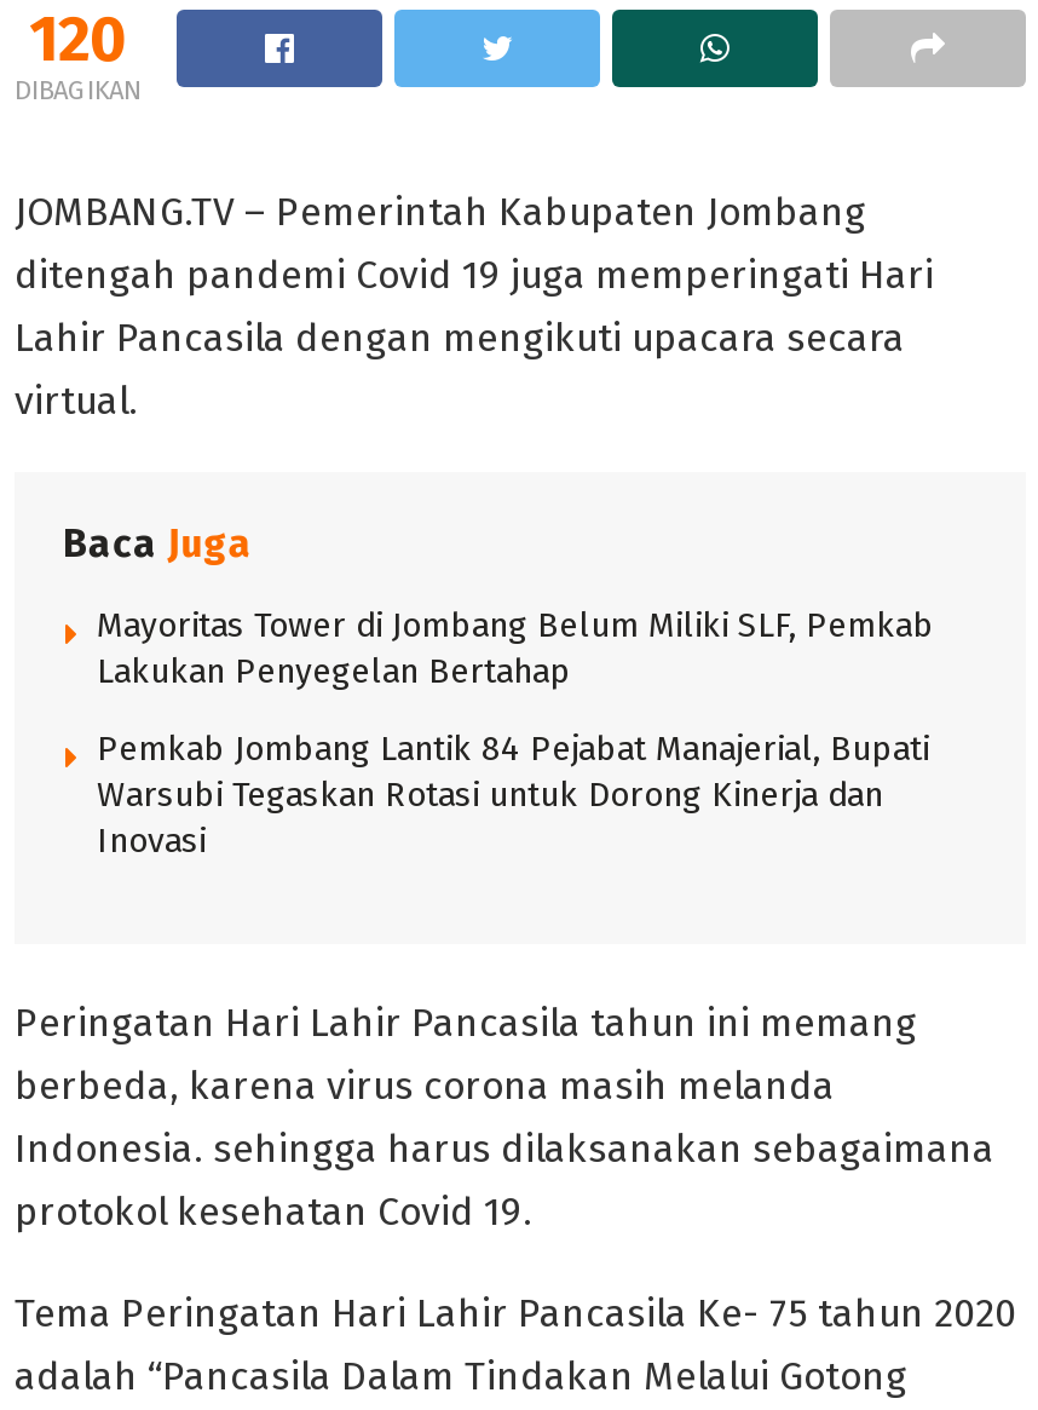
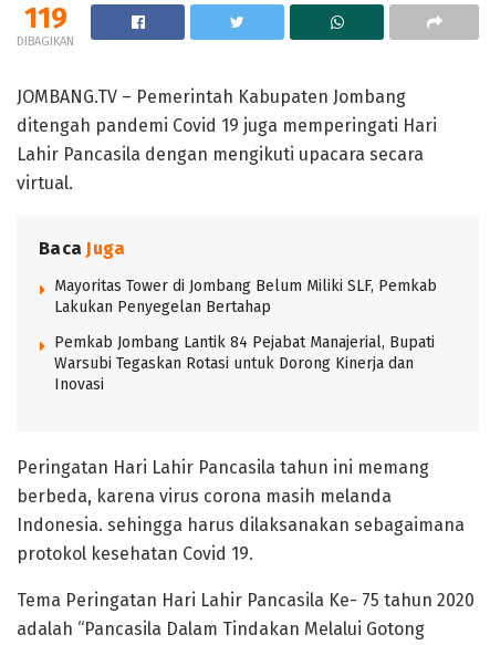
- 120
+ 119
